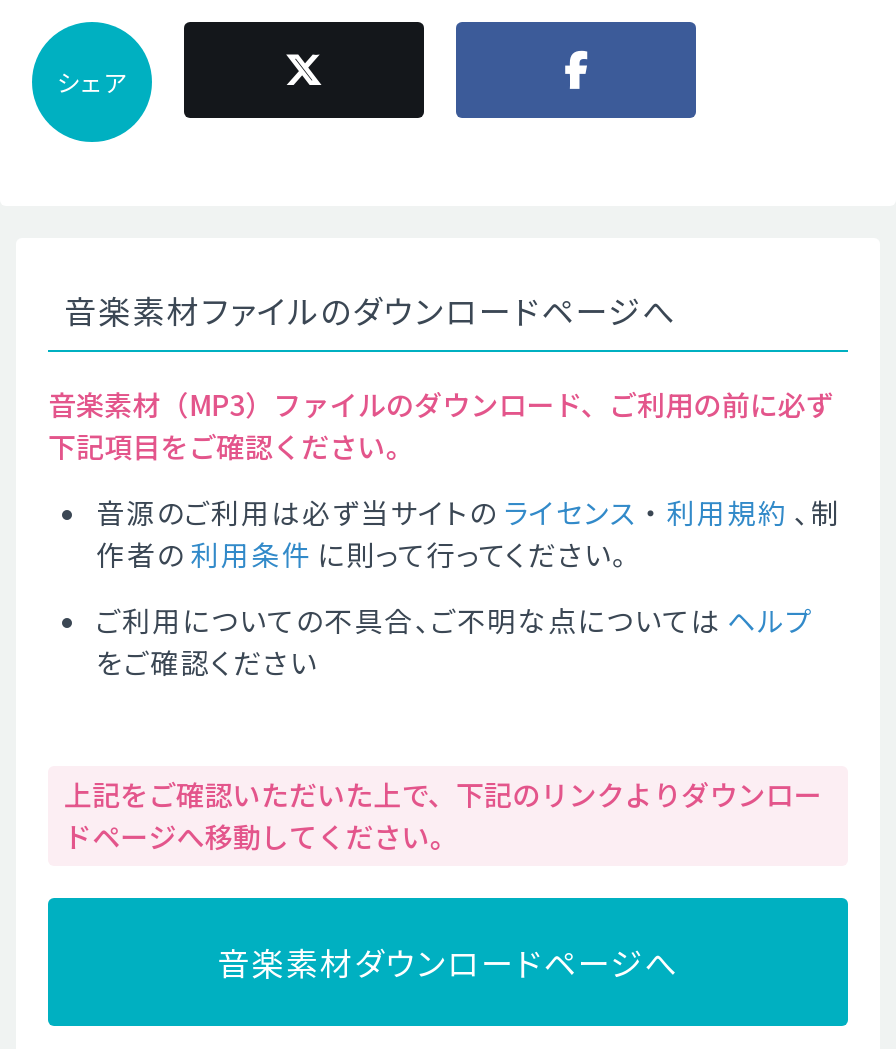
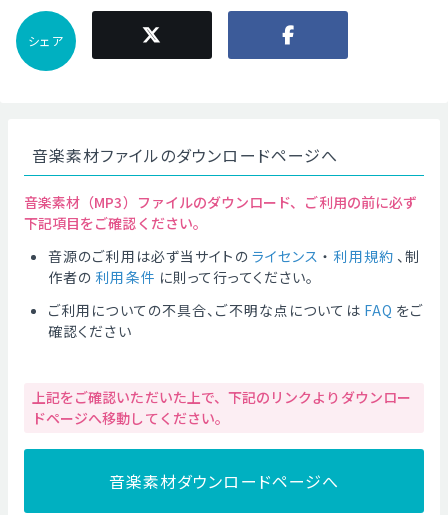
- ご利用についての不具合、ご不明な点については ヘルプ
- をご確認ください
+ ご利用についての不具合、ご不明な点については FAQ をご
+ 確認ください
